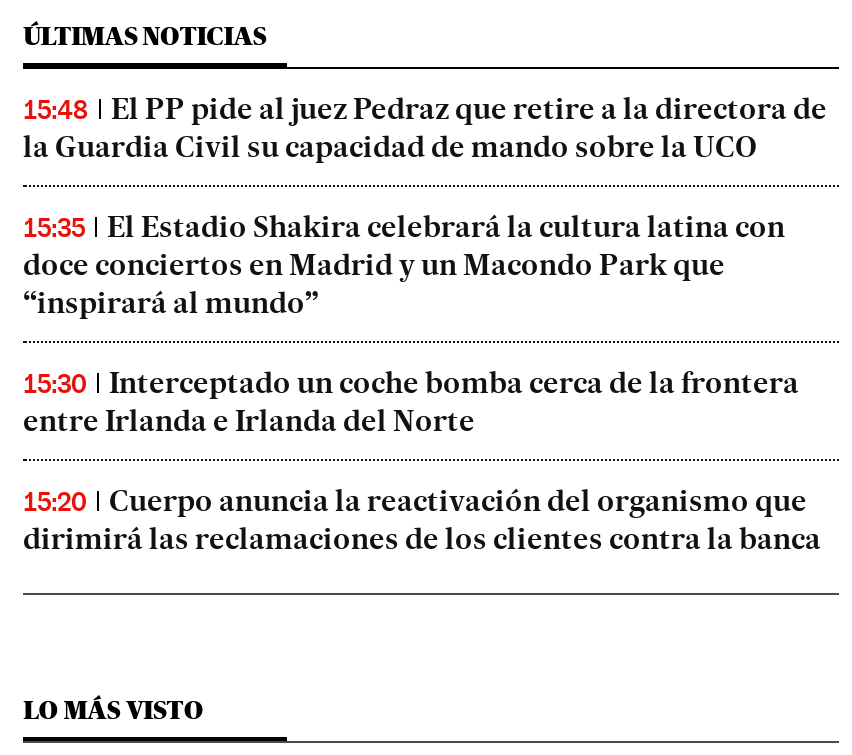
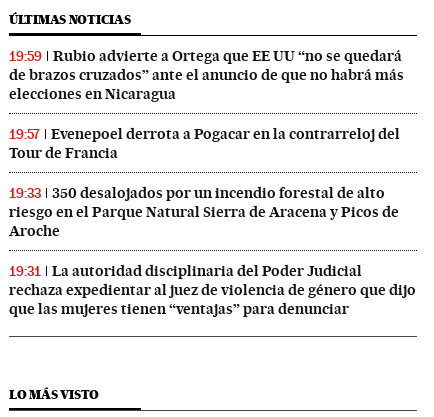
- 15:48
- El PP pide al juez Pedraz que retire a la directora de
- la Guardia Civil su capacidad de mando sobre la UCO
+ 19:59
+ Rubio advierte a Ortega que EE UU “no se quedará
+ de brazos cruzados” ante el anuncio de que no habrá más
+ elecciones en Nicaragua

- 15:35
- El Estadio Shakira celebrará la cultura latina con
- doce conciertos en Madrid y un Macondo Park que
- “inspirará al mundo”
+ 19:57
+ Evenepoel derrota a Pogacar en la contrarreloj del
+ Tour de Francia

- 15:30
- Interceptado un coche bomba cerca de la frontera
- entre Irlanda e Irlanda del Norte
+ 19:33
+ 350 desalojados por un incendio forestal de alto
+ riesgo en el Parque Natural Sierra de Aracena y Picos de
+ Aroche

- 15:20
- Cuerpo anuncia la reactivación del organismo que
- dirimirá las reclamaciones de los clientes contra la banca
+ 19:31
+ La autoridad disciplinaria del Poder Judicial
+ rechaza expedientar al juez de violencia de género que dijo
+ que las mujeres tienen “ventajas” para denunciar
